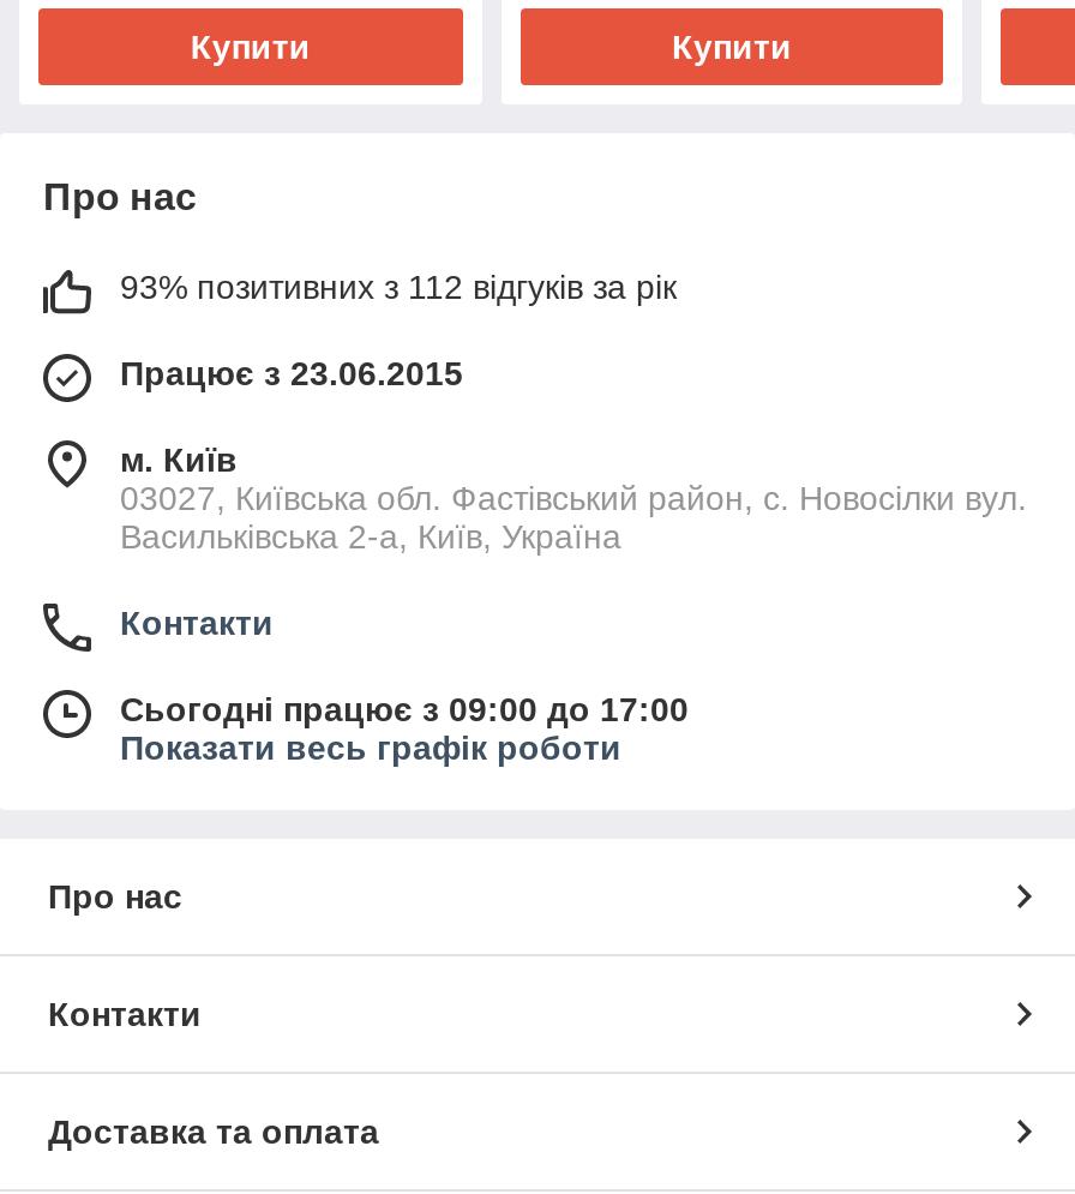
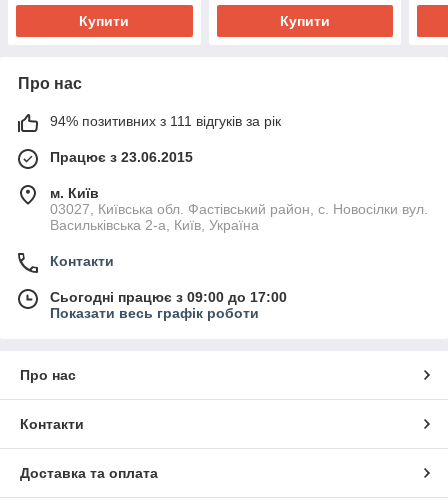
- 93% позитивних з 112 відгуків за рік
+ 94% позитивних з 111 відгуків за рік
